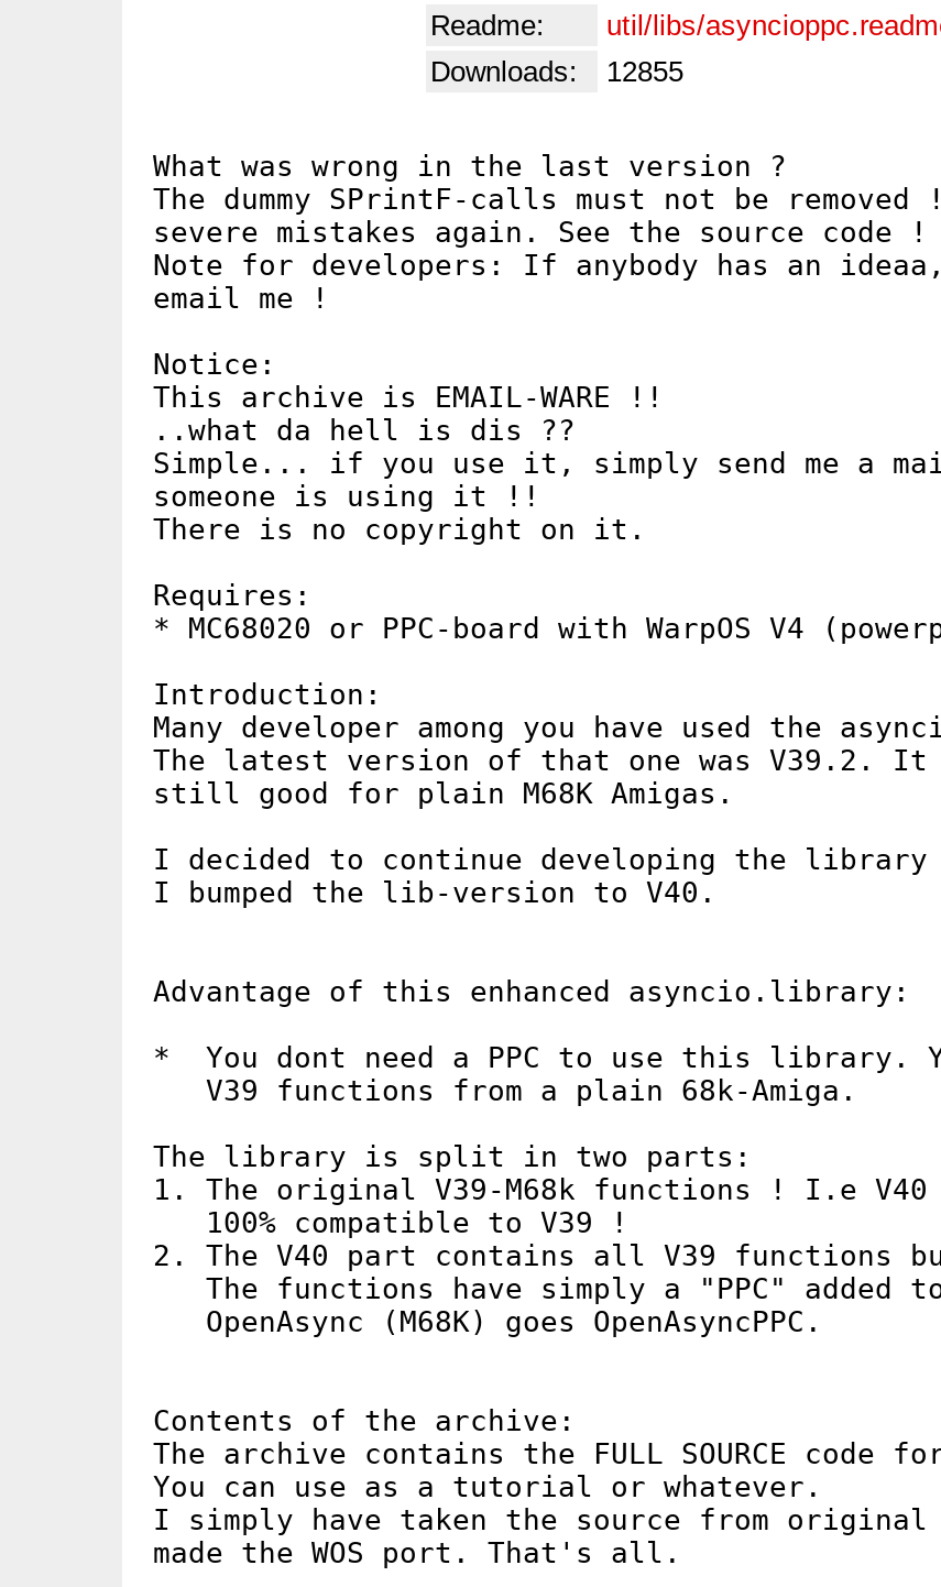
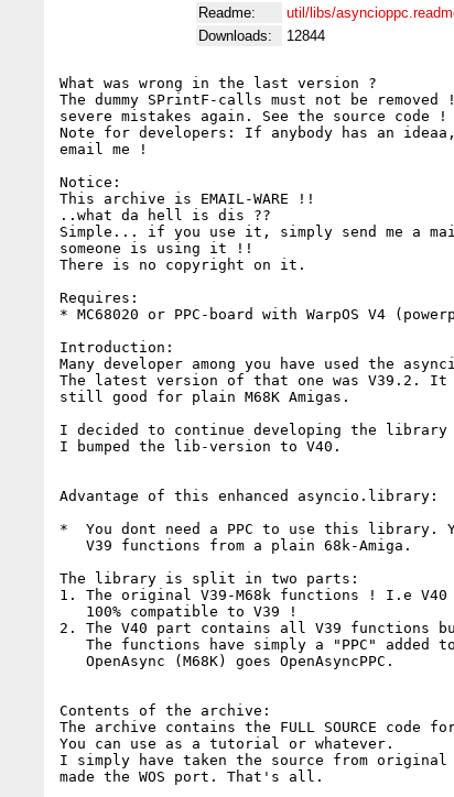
- Downloads: 12855
+ Downloads: 12844
